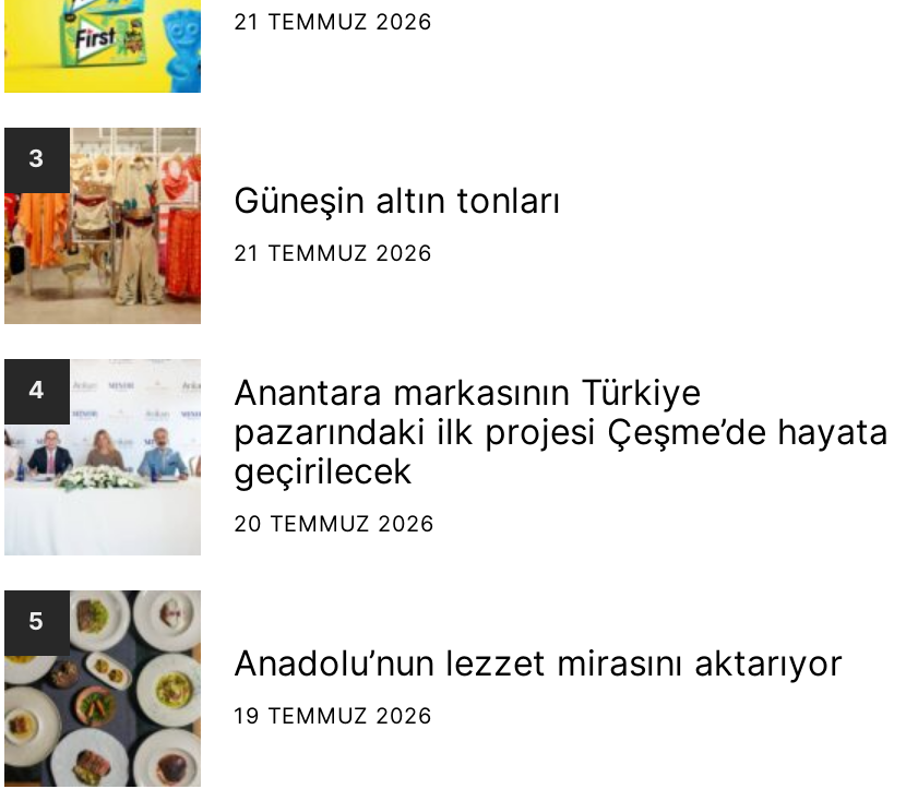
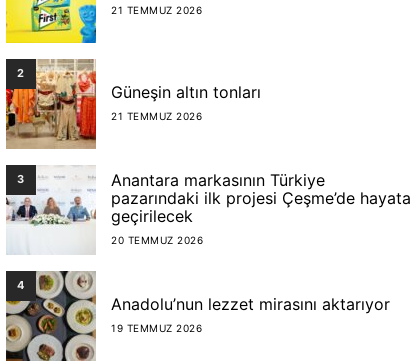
- 3
+ 2

- 4
+ 3

- 5
+ 4
